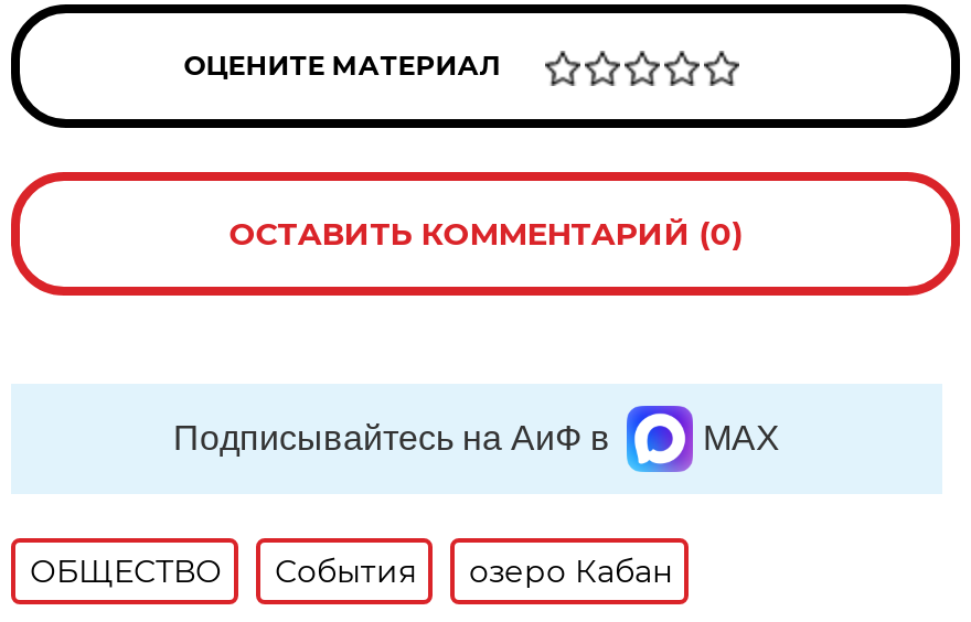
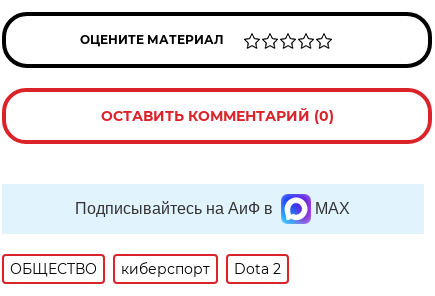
- События
- озеро Кабан
+ киберспорт
+ Dota 2
